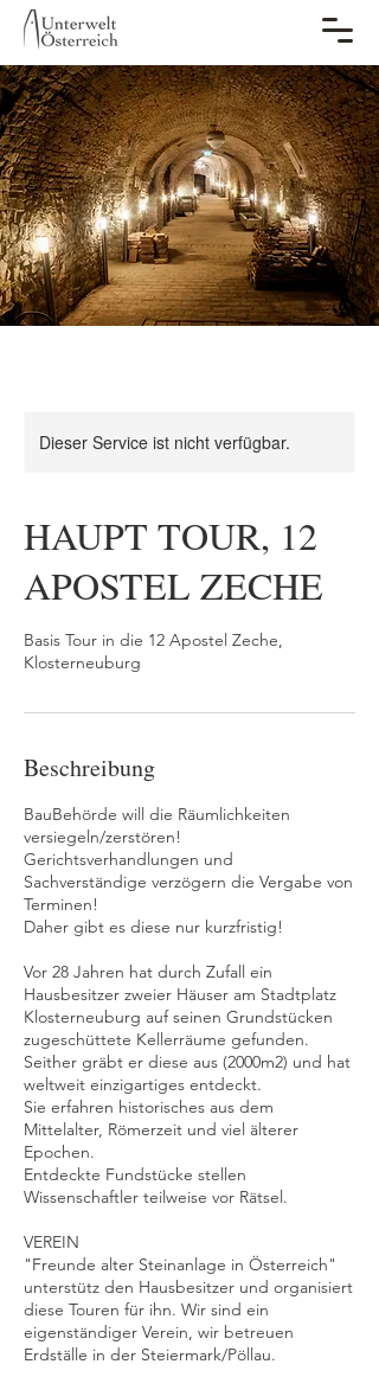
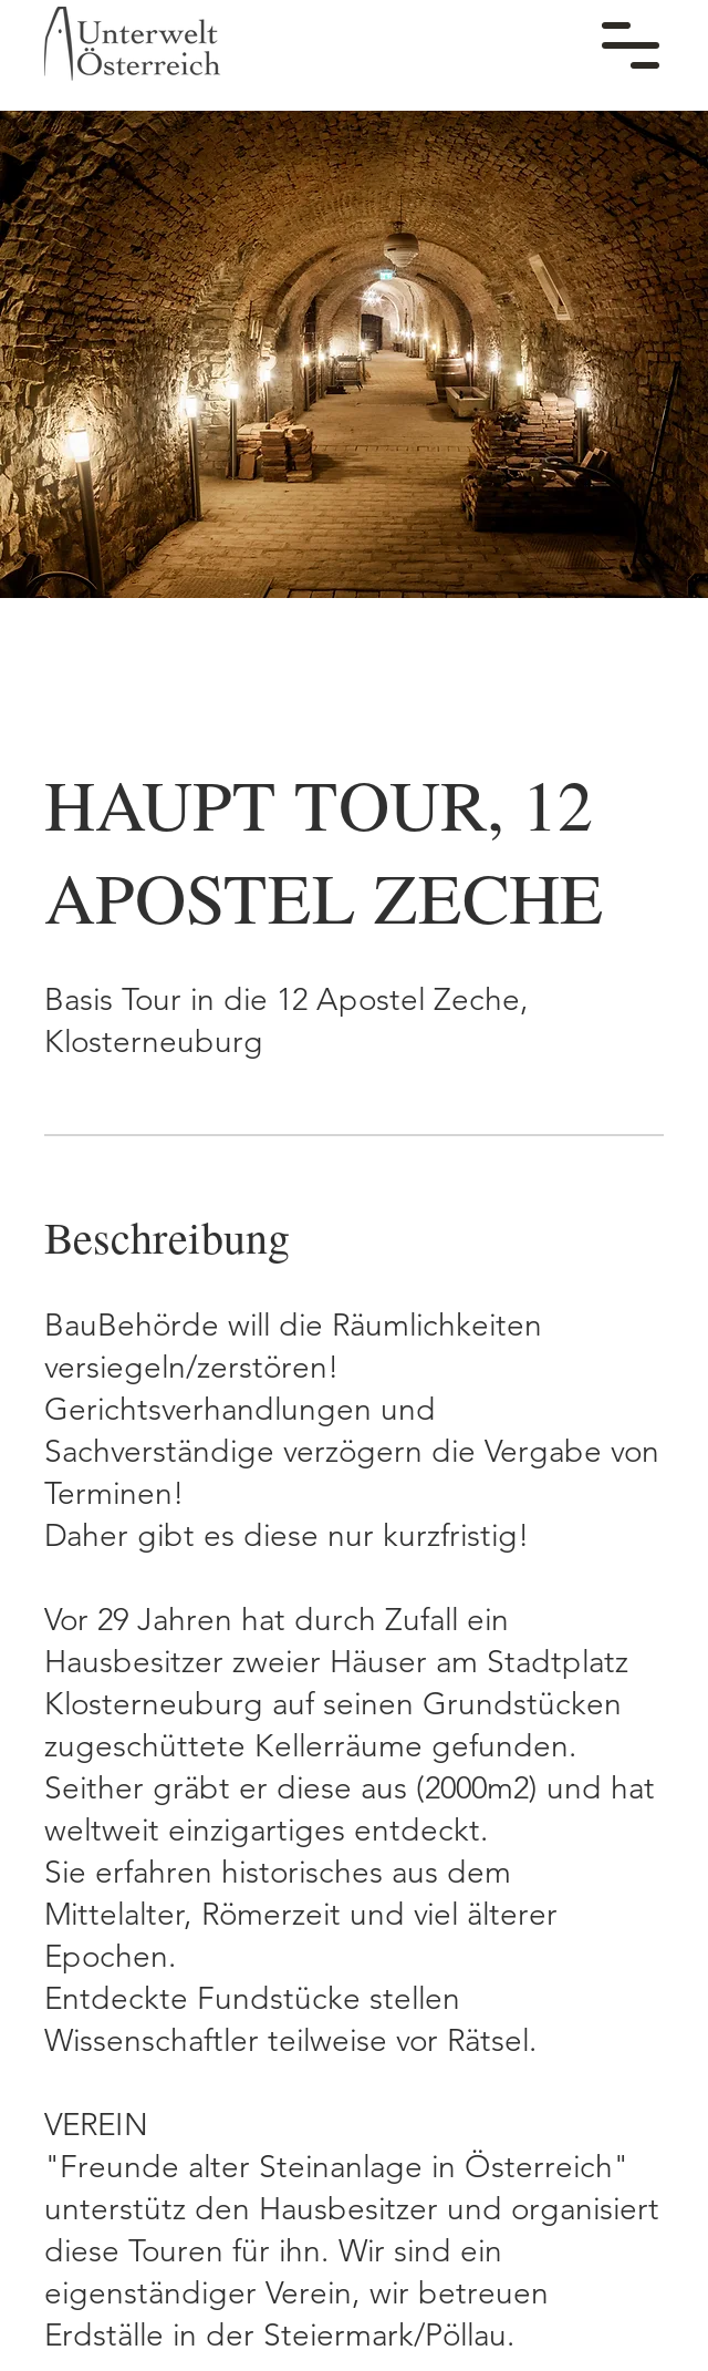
- Dieser Service ist nicht verfügbar.

- Vor 28 Jahren hat durch Zufall ein
+ Vor 29 Jahren hat durch Zufall ein
